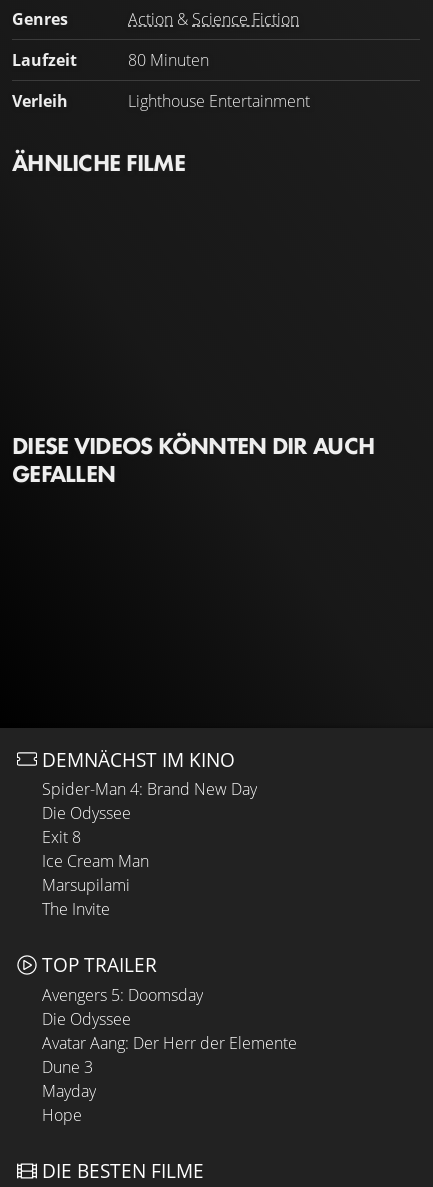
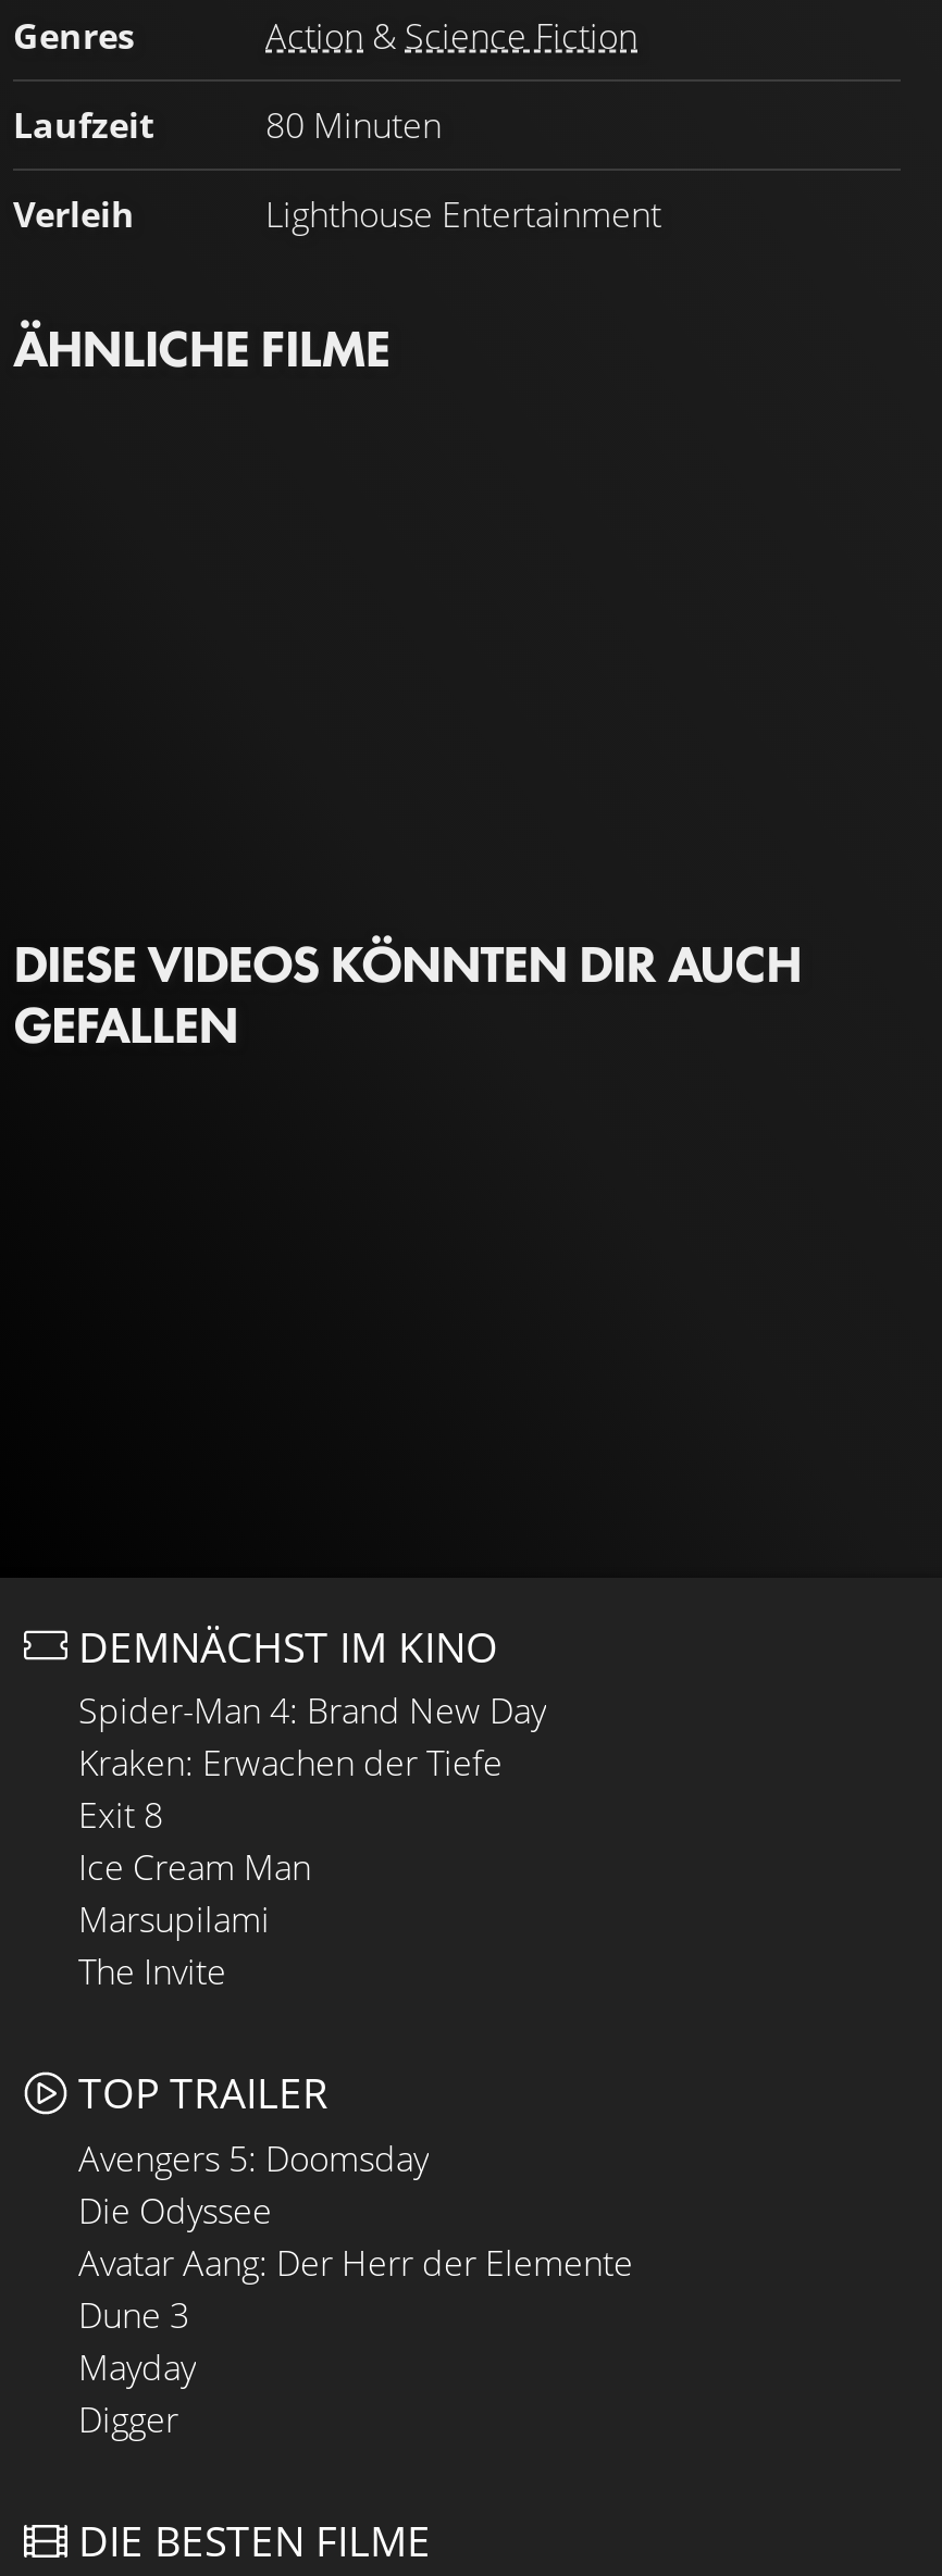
- Die Odyssee
+ Kraken: Erwachen der Tiefe

- Hope
+ Digger
